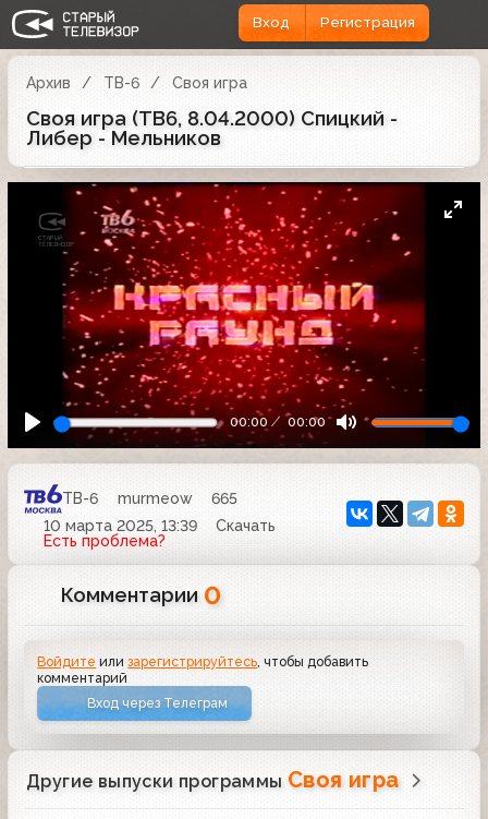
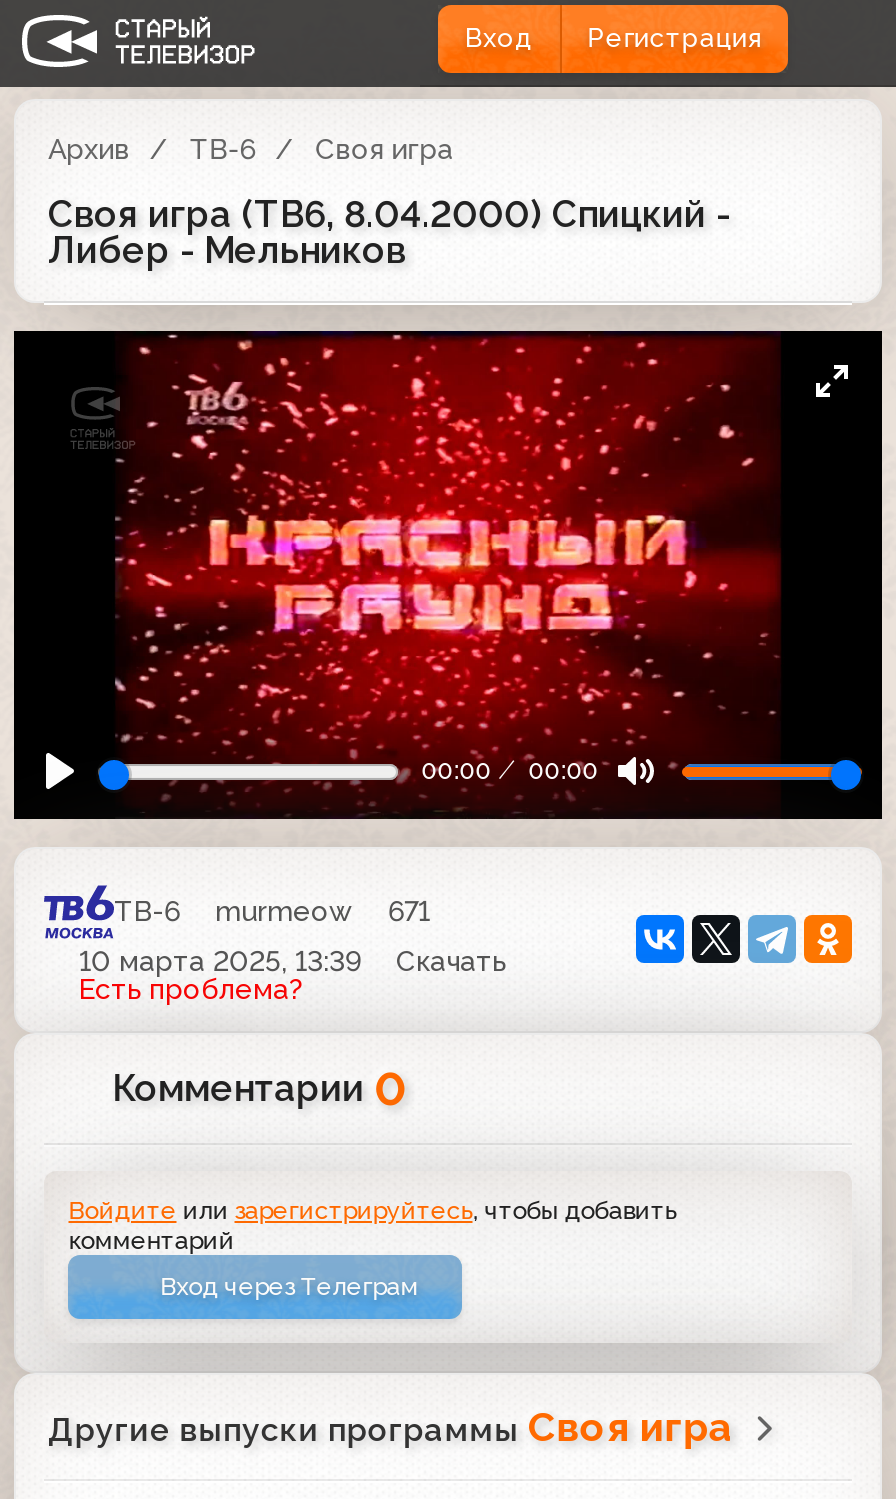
- ТВ-6 murmeow 665
+ ТВ-6 murmeow 671
